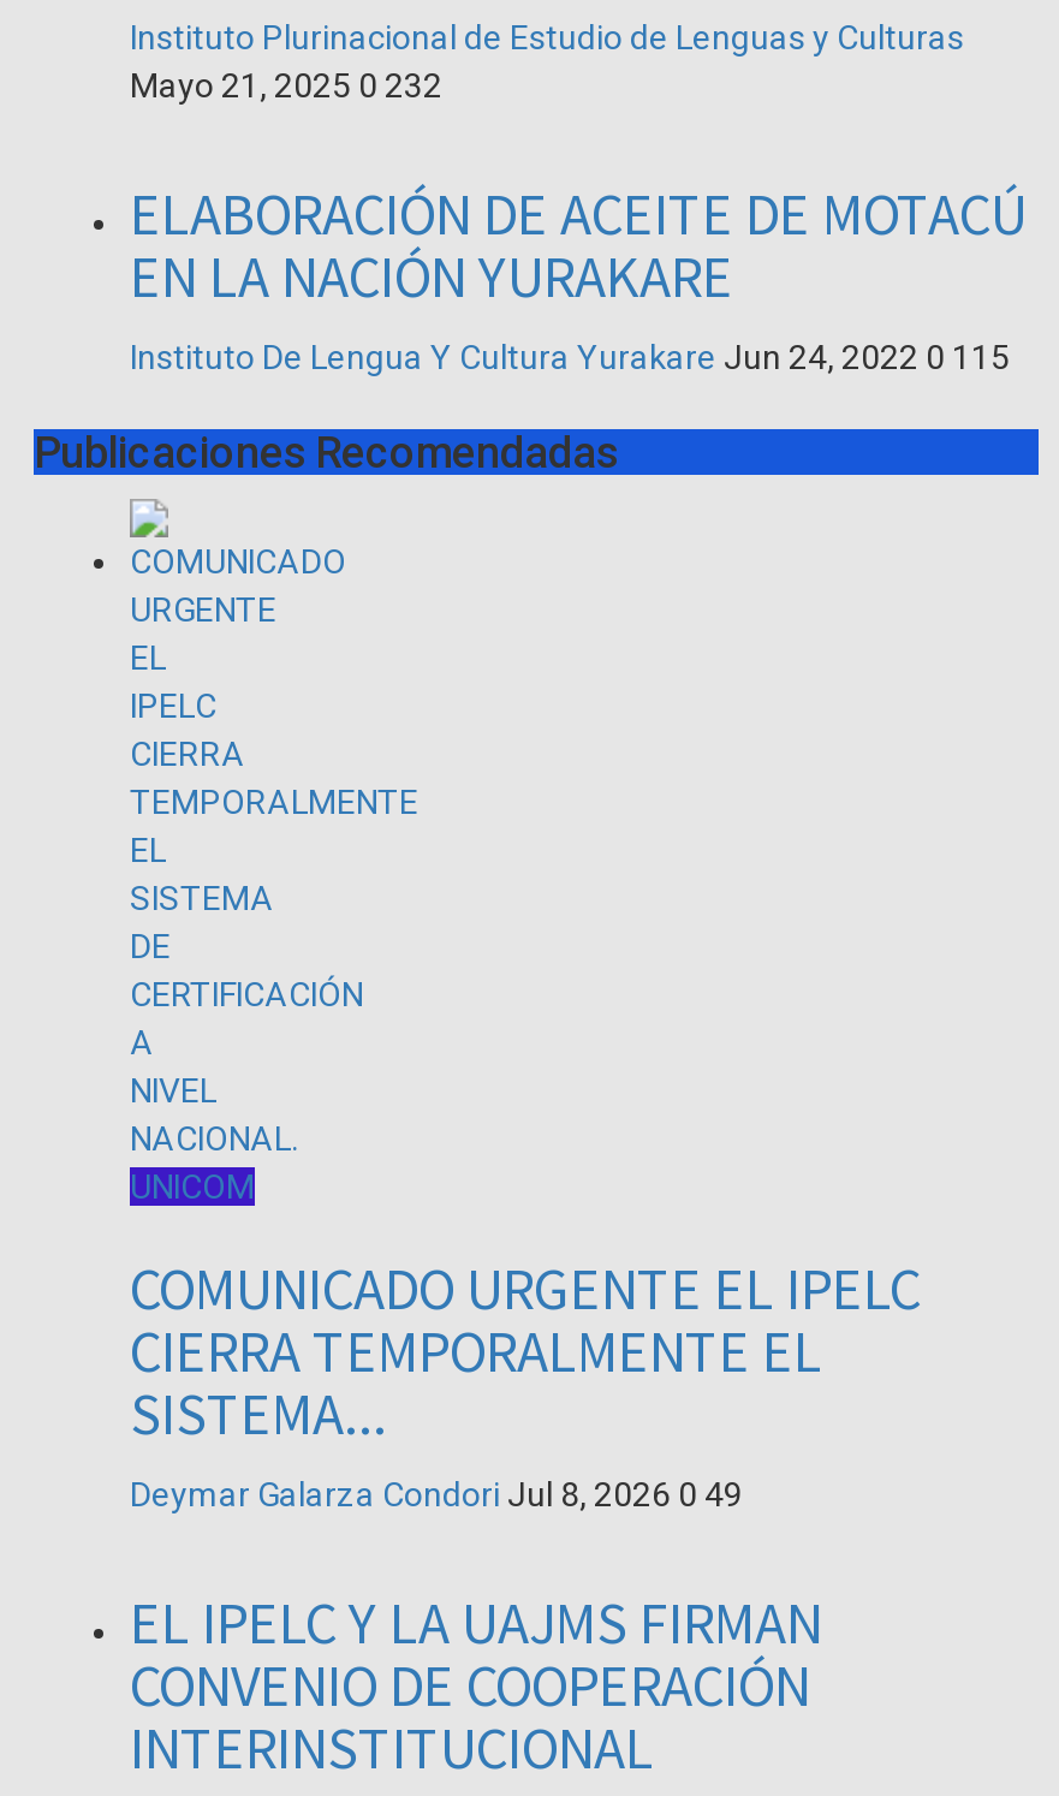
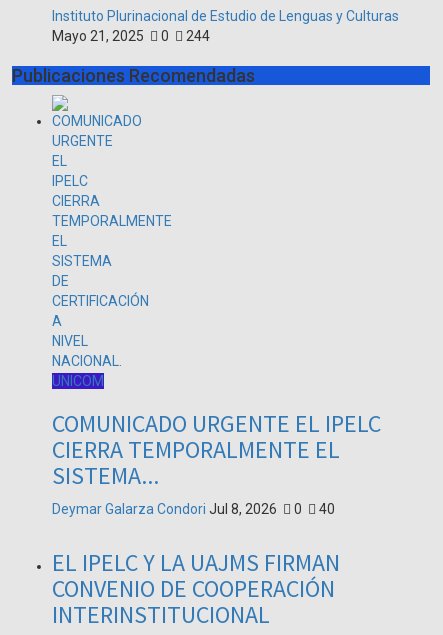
- Mayo 21, 2025 0 232
- ELABORACIÓN DE ACEITE DE MOTACÚ
- EN LA NACIÓN YURAKARE
- Instituto De Lengua Y Cultura Yurakare Jun 24, 2022 0 115
+ Mayo 21, 2025
+ 0
+ 244

- Deymar Galarza Condori Jul 8, 2026 0 49
+ Deymar Galarza Condori Jul 8, 2026
+ 0
+ 40
